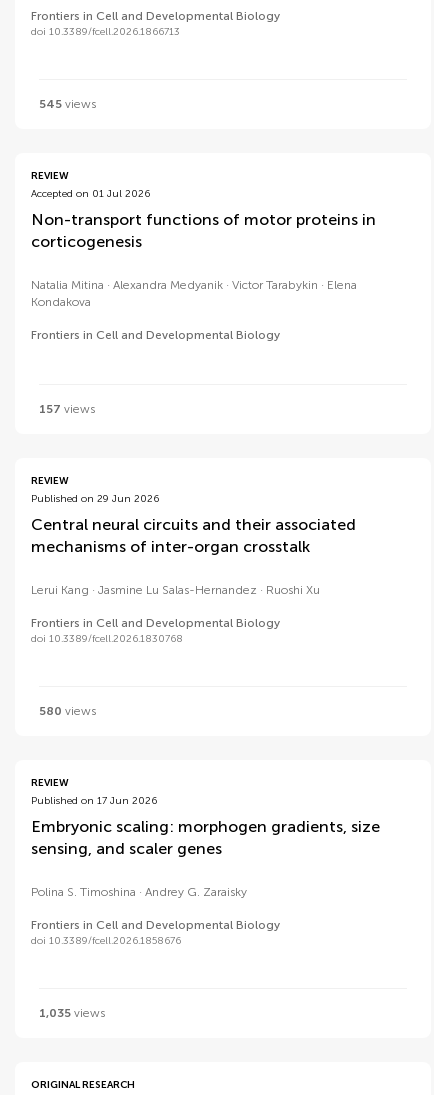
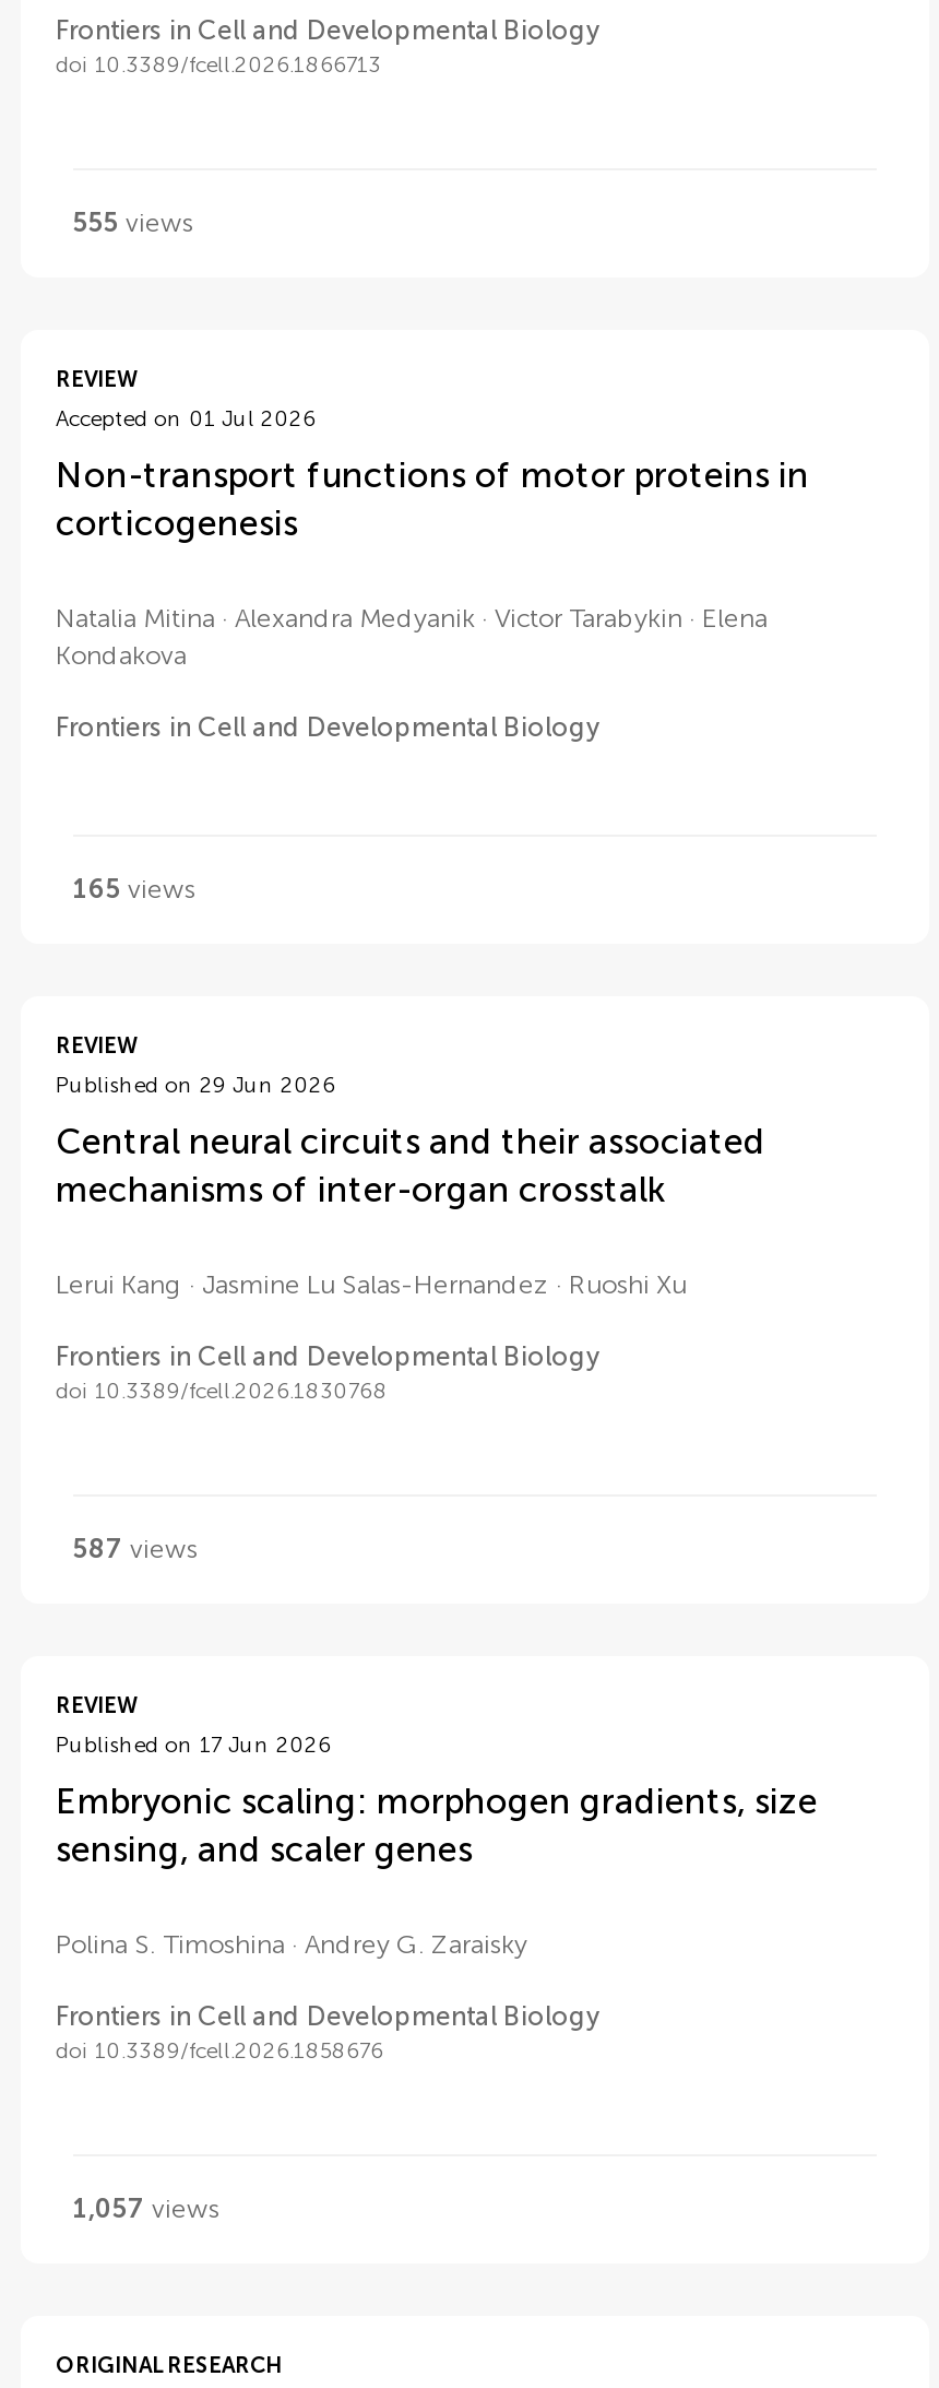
- 545 views
+ 555 views

- 157 views
+ 165 views

- 580 views
+ 587 views

- 1,035 views
+ 1,057 views
